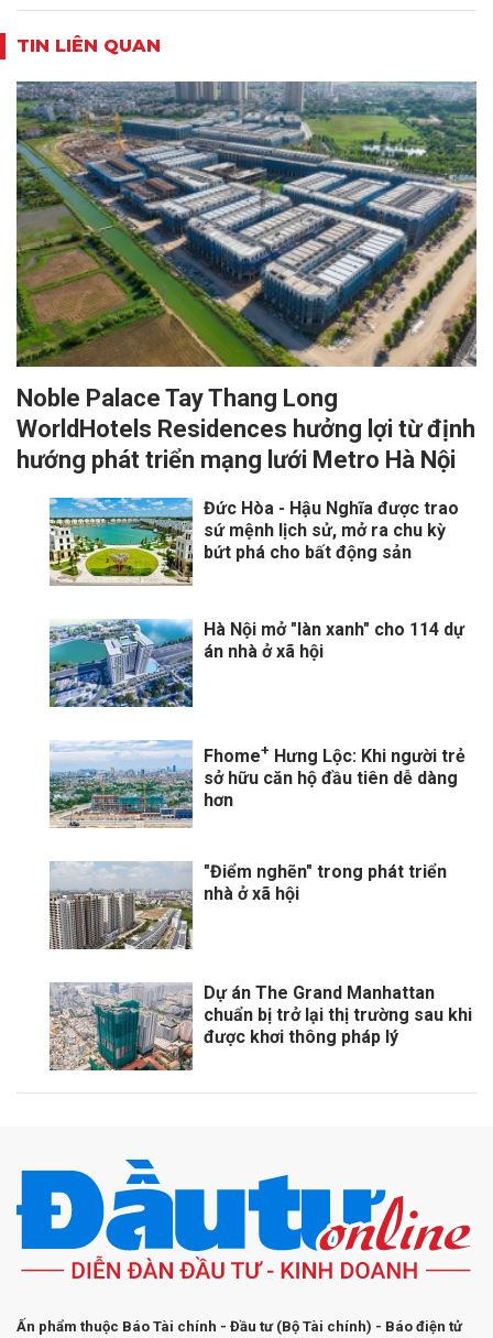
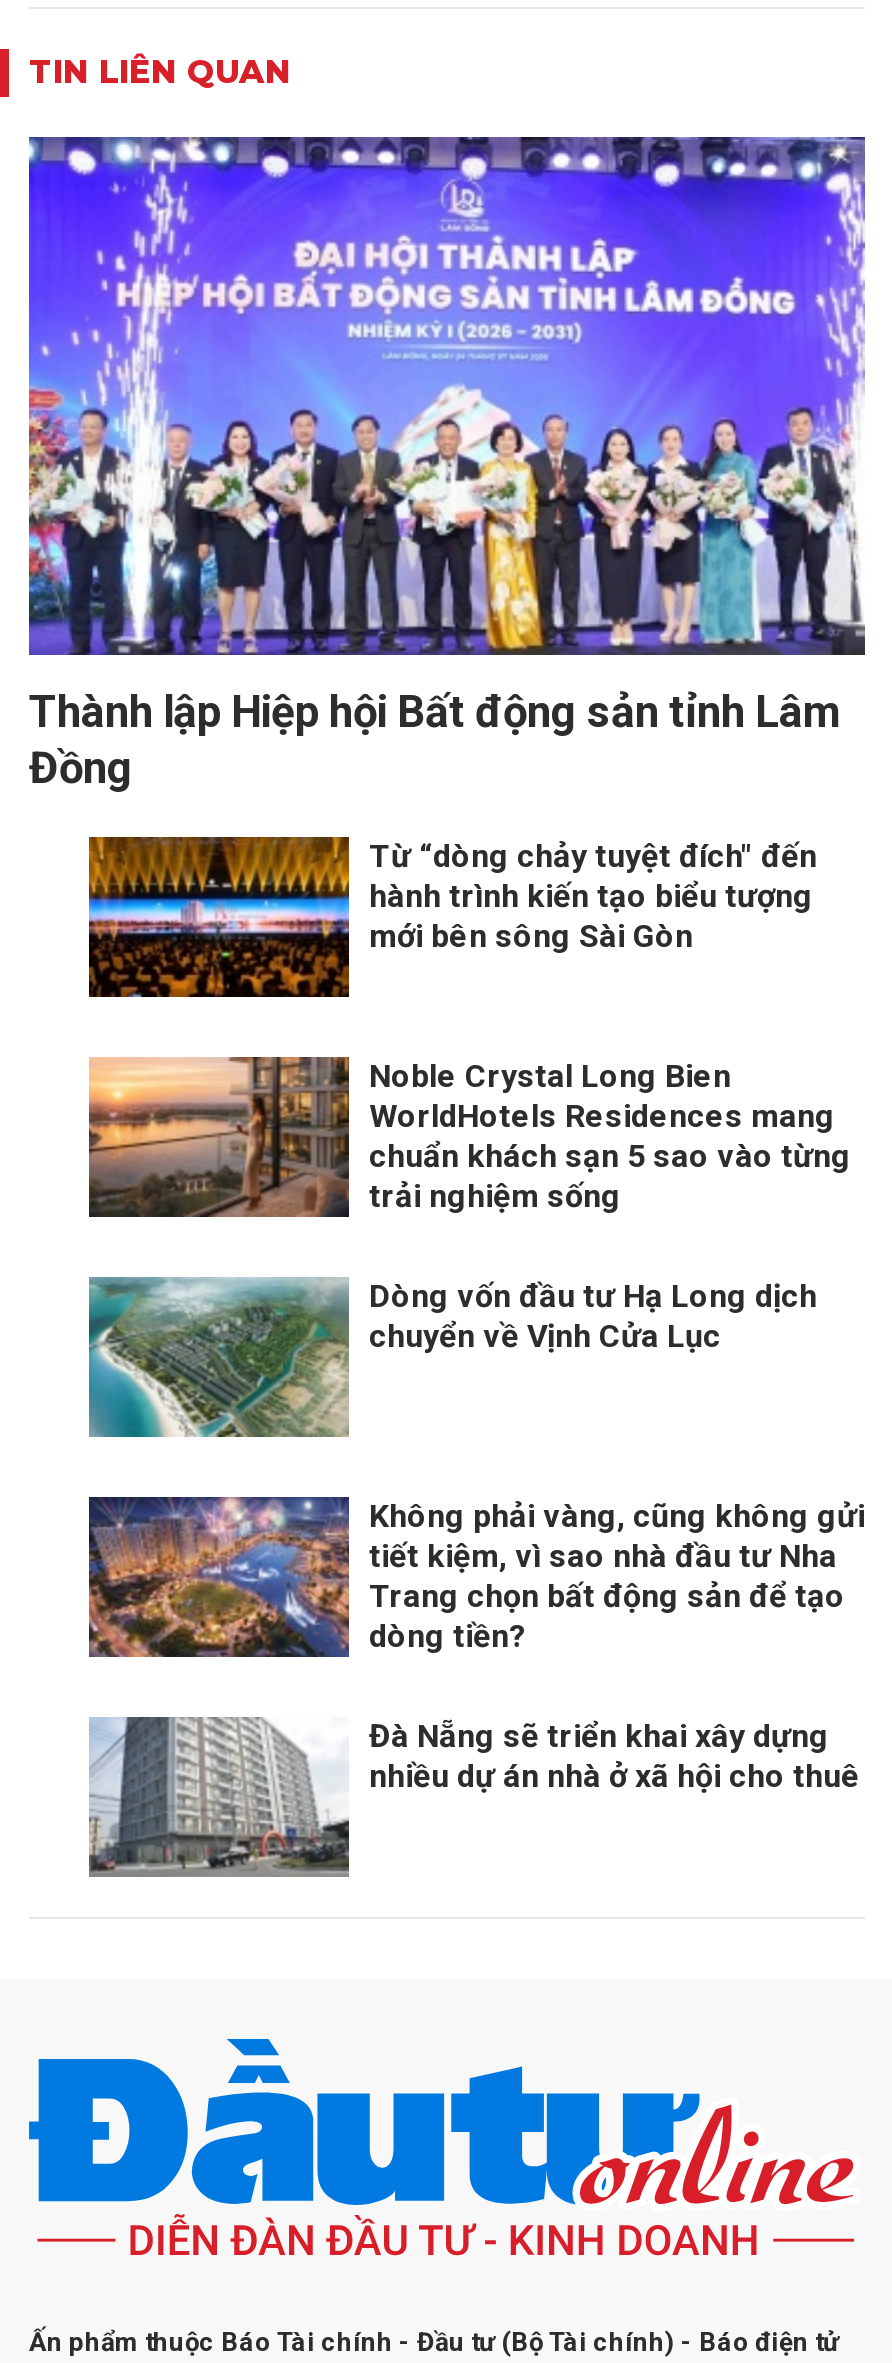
- [image]
- Noble Palace Tay Thang Long
- WorldHotels Residences hưởng lợi từ định
- hướng phát triển mạng lưới Metro Hà Nội
+ [image]
+ Thành lập Hiệp hội Bất động sản tỉnh Lâm
+ Đồng

- [image]
- Đức Hòa - Hậu Nghĩa được trao
- sứ mệnh lịch sử, mở ra chu kỳ
- bứt phá cho bất động sản
+ [image]
+ Từ “dòng chảy tuyệt đích" đến
+ hành trình kiến tạo biểu tượng
+ mới bên sông Sài Gòn

- [image]
- Hà Nội mở "làn xanh" cho 114 dự
- án nhà ở xã hội
+ [image]
+ Noble Crystal Long Bien
+ WorldHotels Residences mang
+ chuẩn khách sạn 5 sao vào từng
+ trải nghiệm sống

- [image]
- Fhome+ Hưng Lộc: Khi người trẻ
- sở hữu căn hộ đầu tiên dễ dàng
- hơn
+ [image]
+ Dòng vốn đầu tư Hạ Long dịch
+ chuyển về Vịnh Cửa Lục

- [image]
- "Điểm nghẽn" trong phát triển
- nhà ở xã hội
+ [image]
+ Không phải vàng, cũng không gửi
+ tiết kiệm, vì sao nhà đầu tư Nha
+ Trang chọn bất động sản để tạo
+ dòng tiền?

- [image]
- Dự án The Grand Manhattan
- chuẩn bị trở lại thị trường sau khi
- được khơi thông pháp lý
+ [image]
+ Đà Nẵng sẽ triển khai xây dựng
+ nhiều dự án nhà ở xã hội cho thuê
